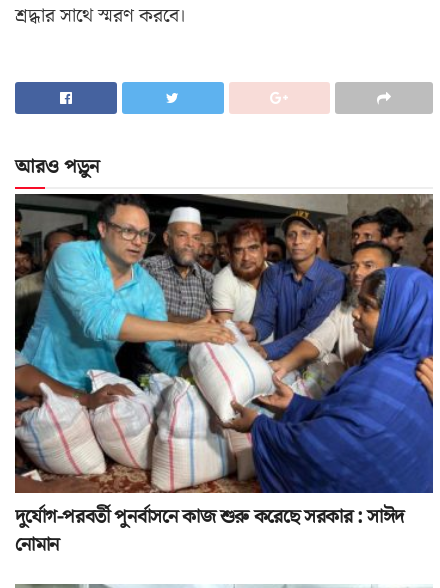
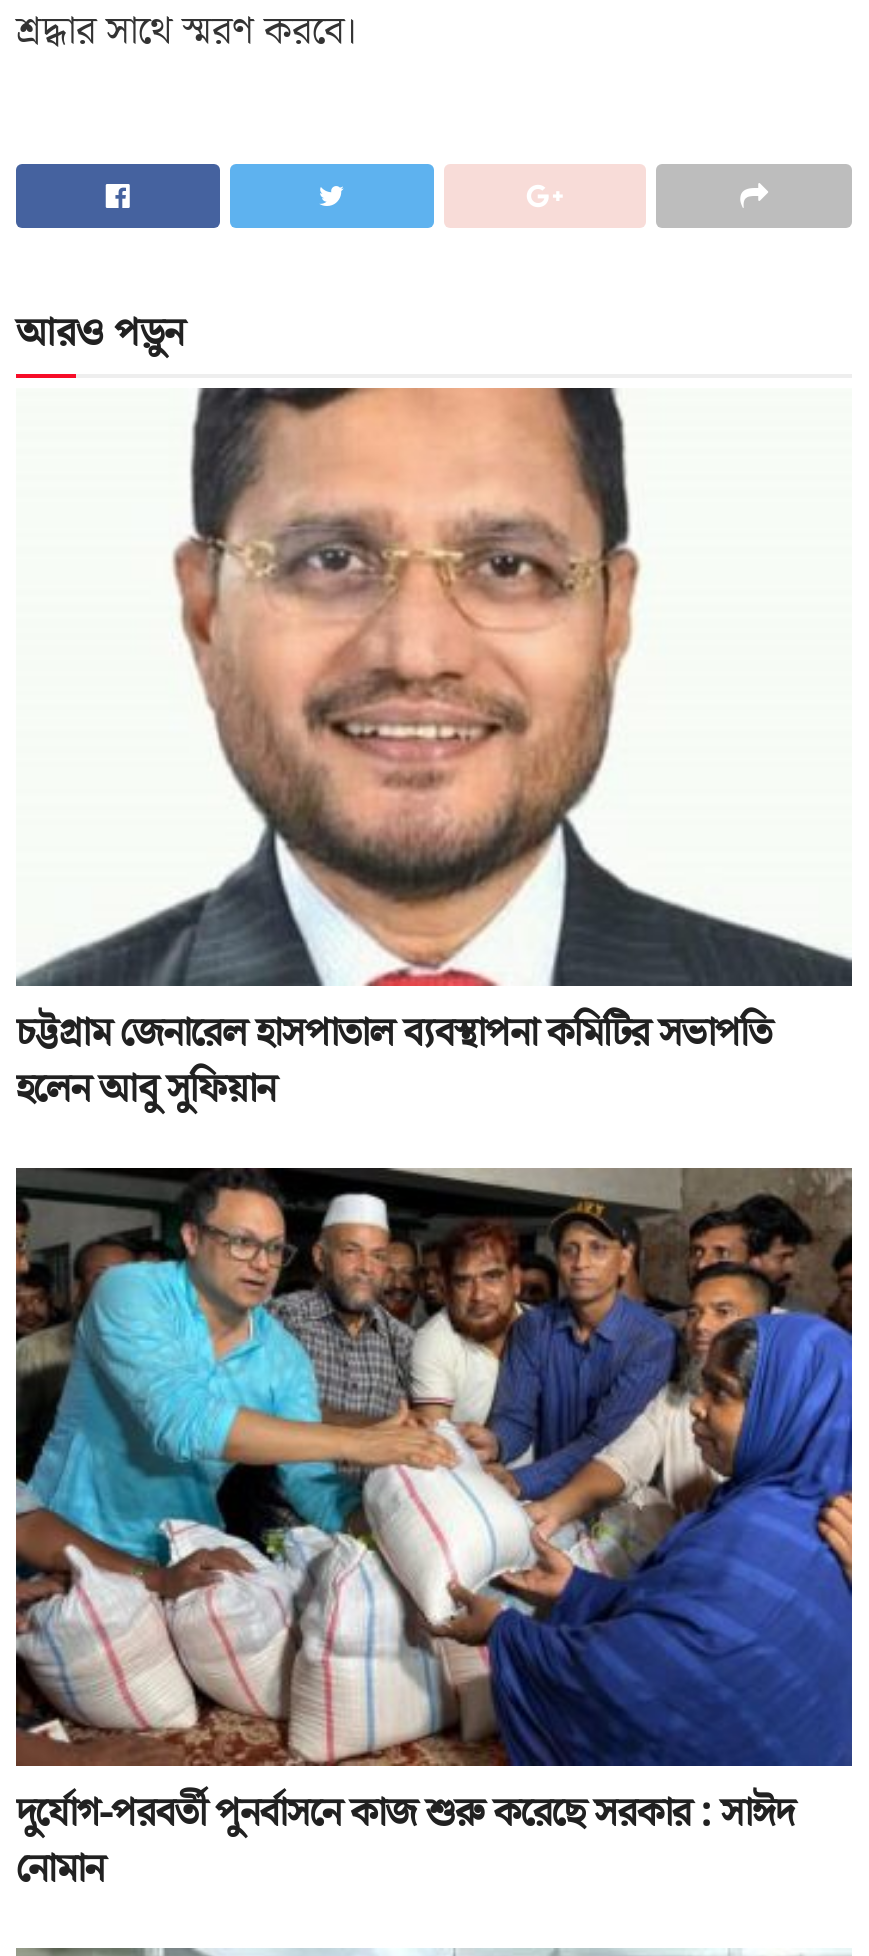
+ [image]
+ চট্টগ্রাম জেনারেল হাসপাতাল ব্যবস্থাপনা কমিটির সভাপতি
+ হলেন আবু সুফিয়ান
